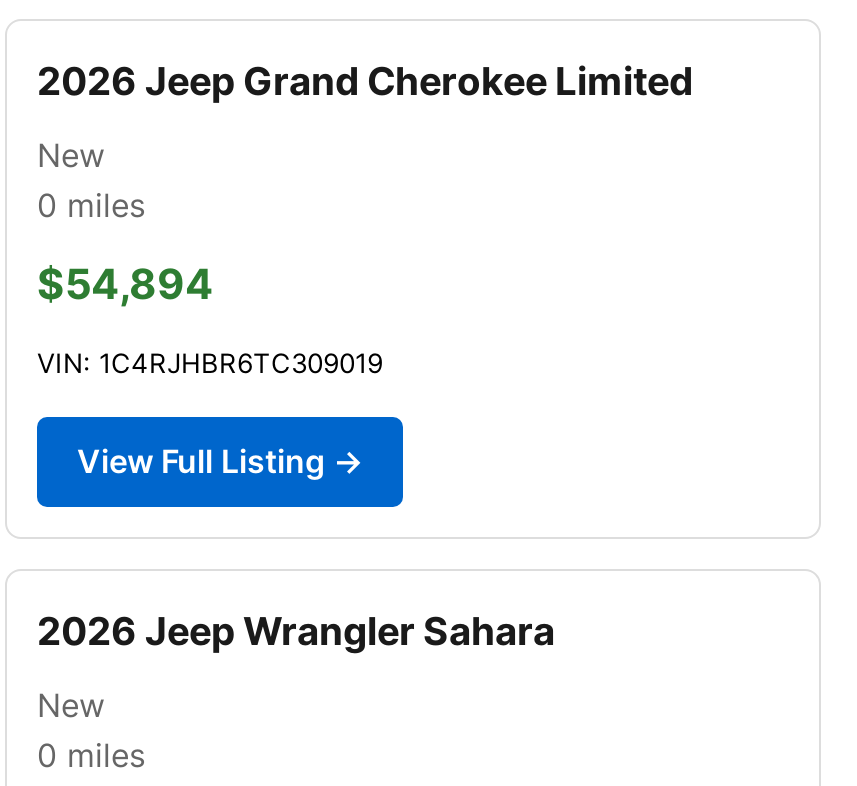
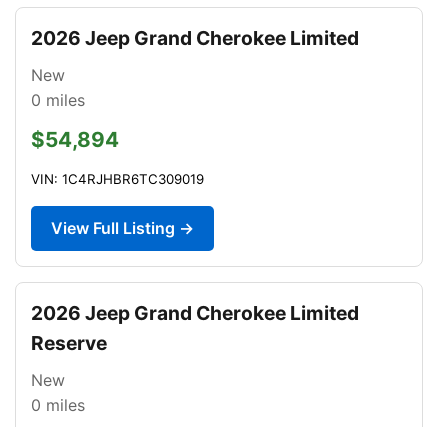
- 2026 Jeep Wrangler Sahara
+ 2026 Jeep Grand Cherokee Limited
+ Reserve
